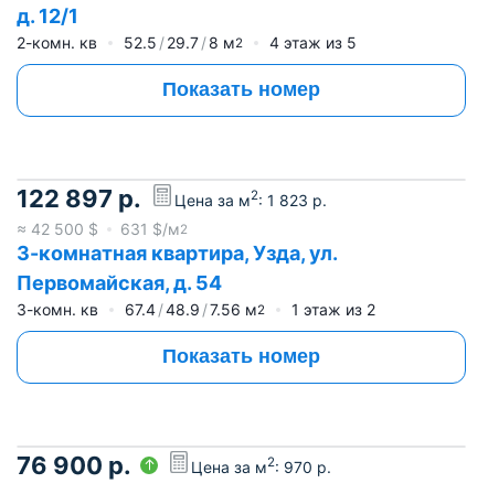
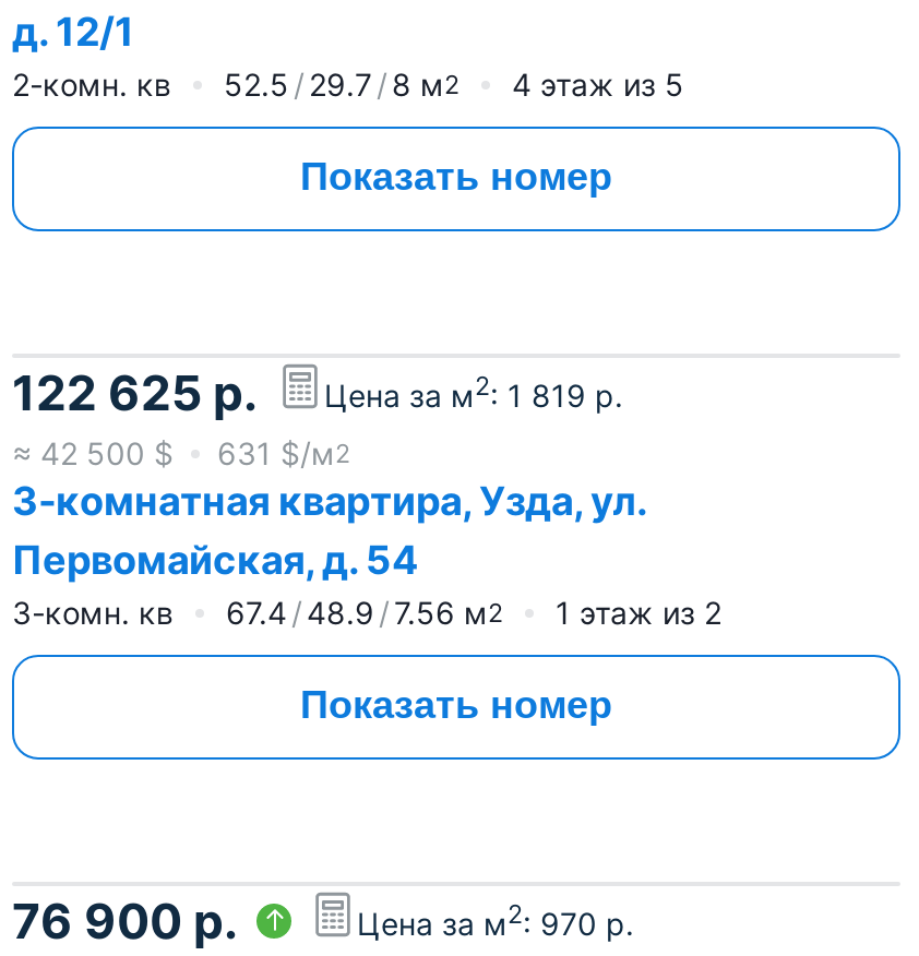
- 122 897 р.
+ 122 625 р.

- Цена за м2: 1 823 р.
+ Цена за м2: 1 819 р.
